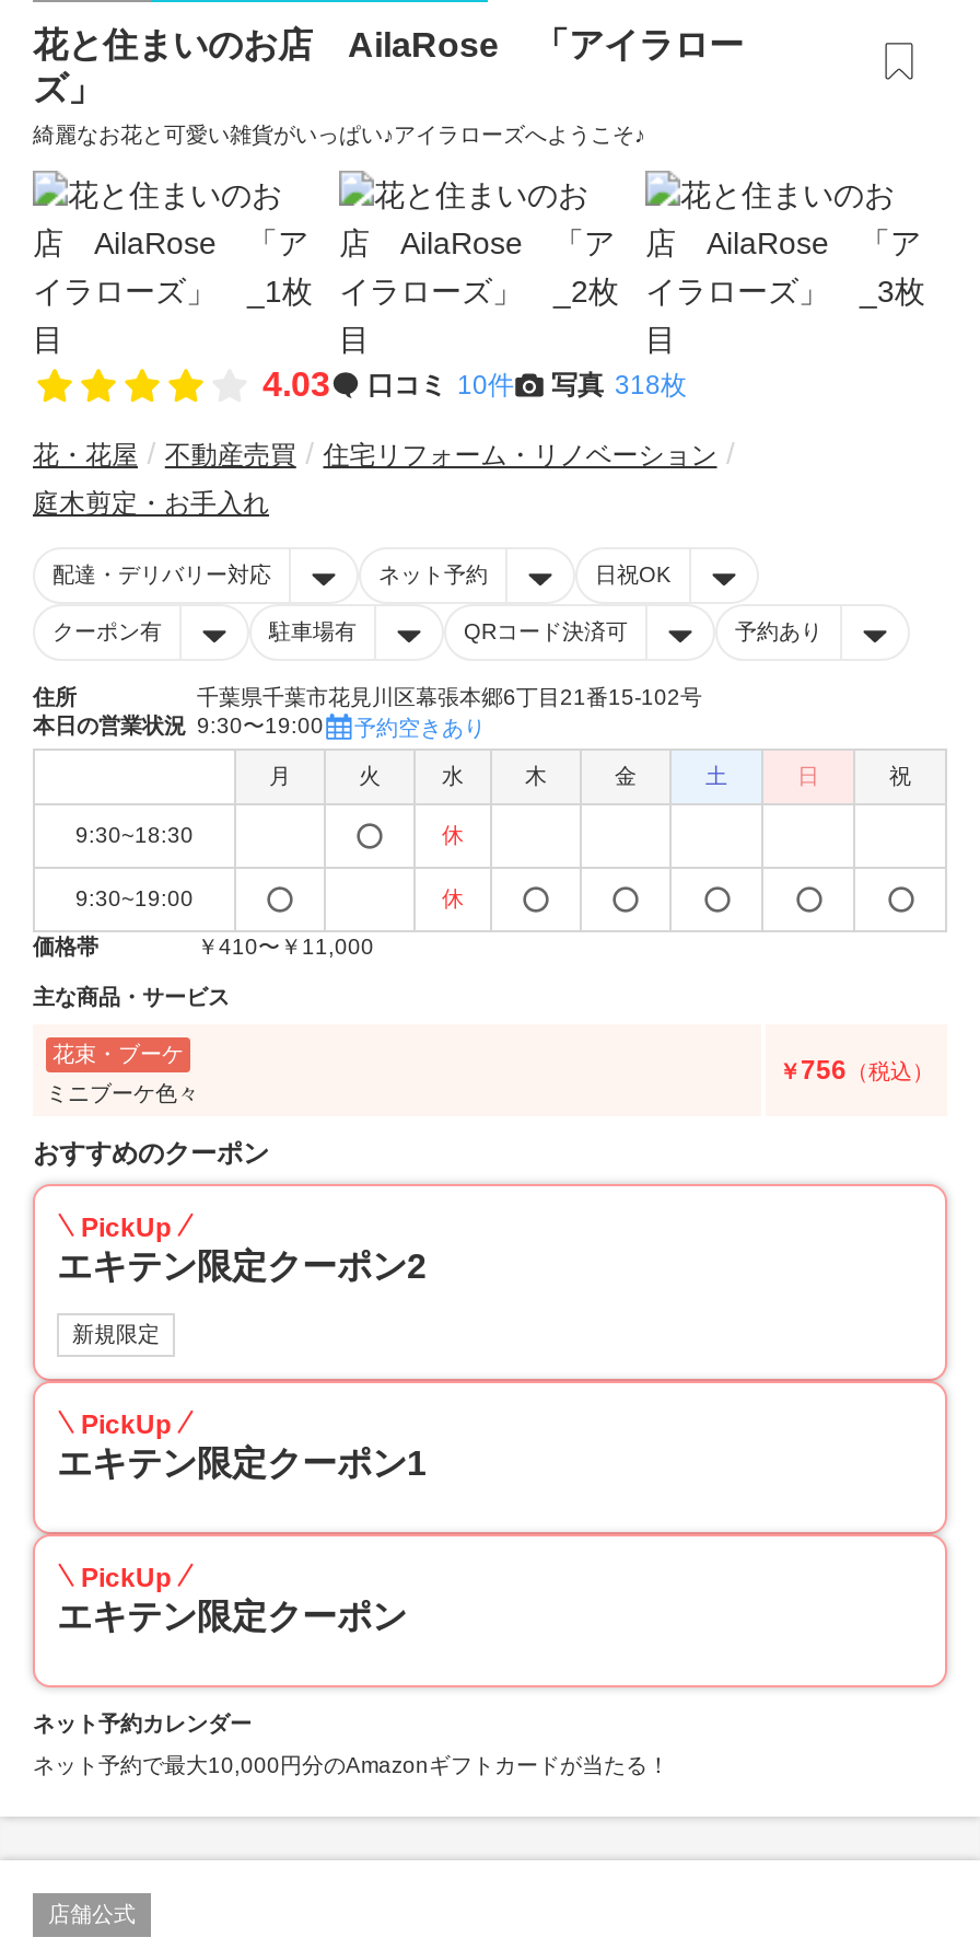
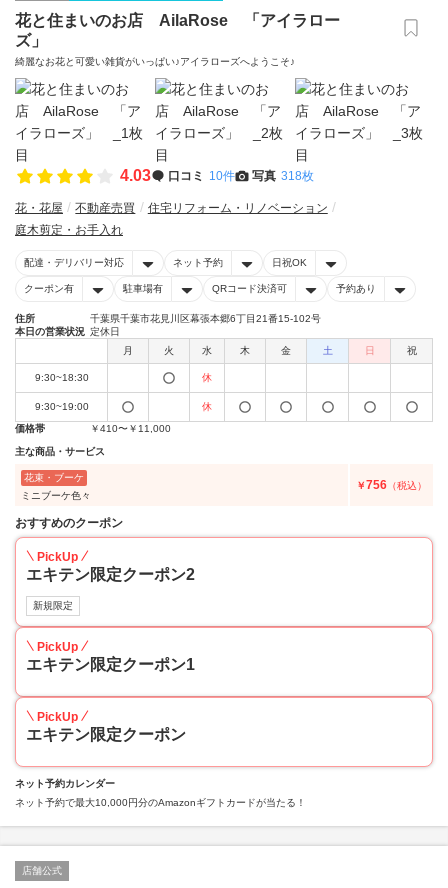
- 本日の営業状況 9:30〜19:00
- 予約空きあり
+ 本日の営業状況 定休日
